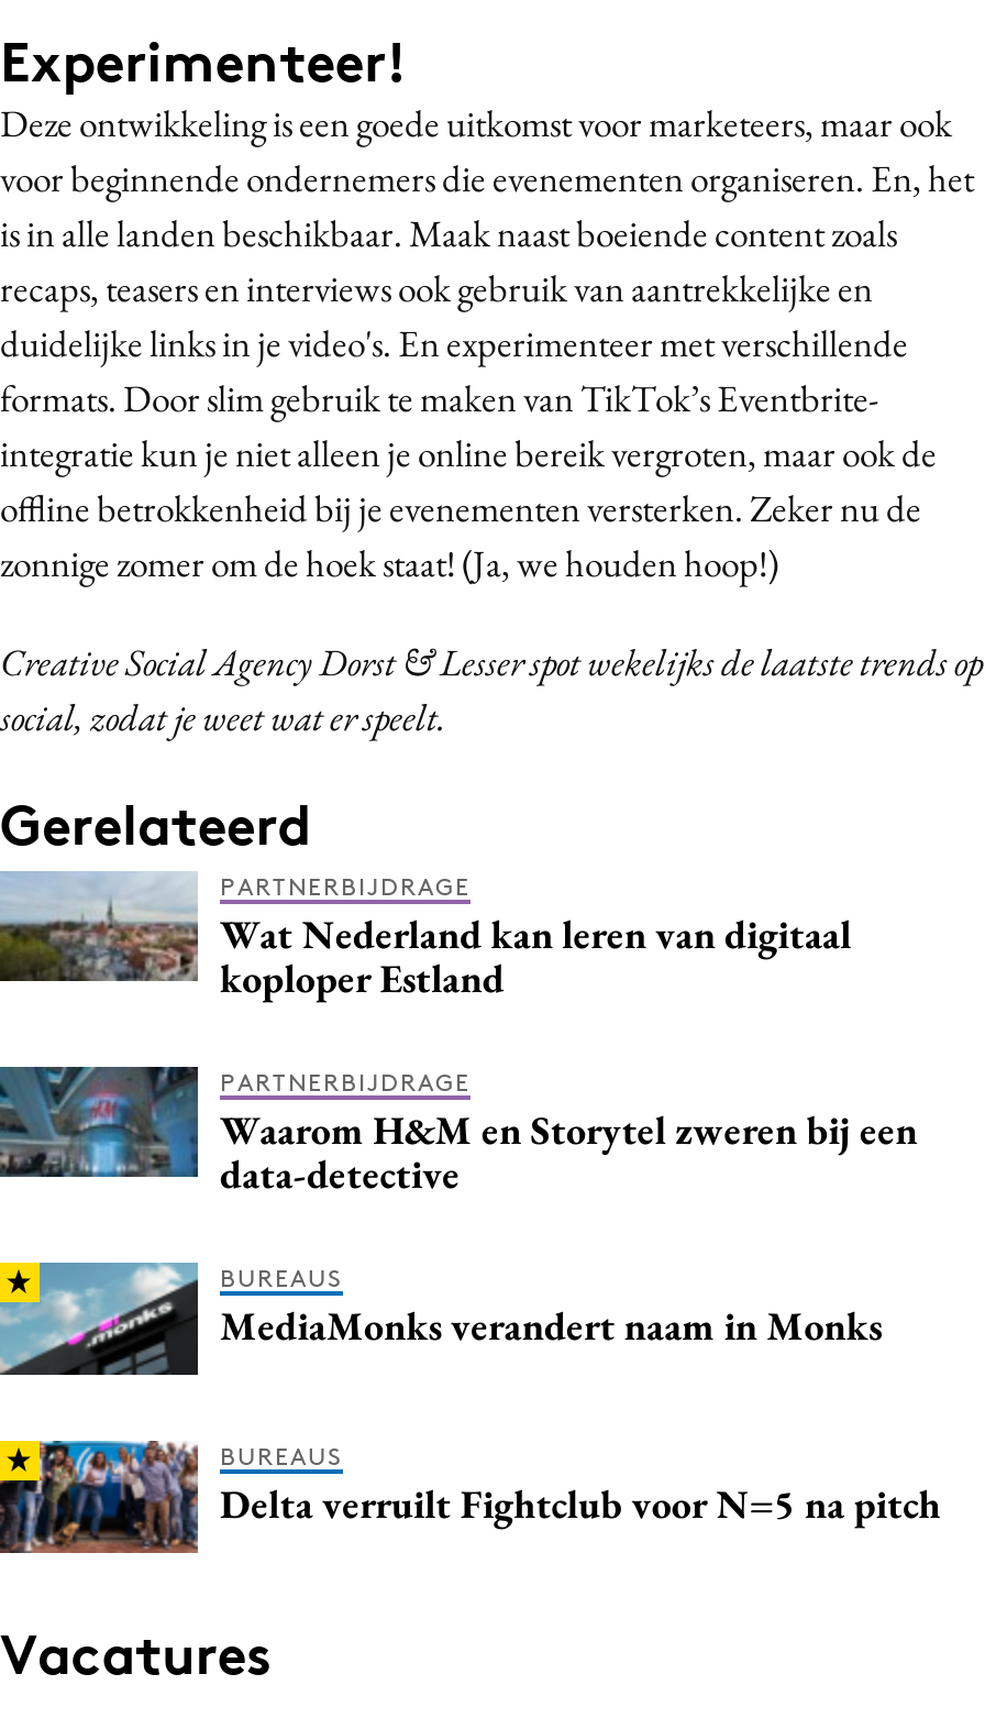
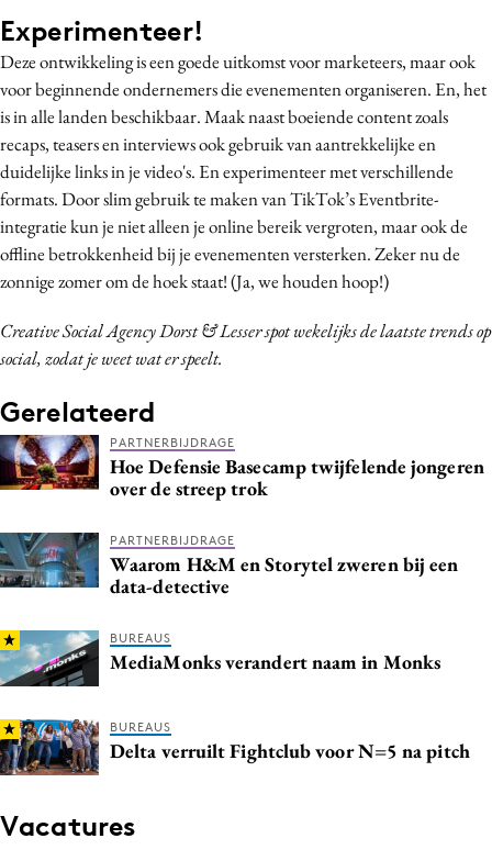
- [image]
- Wat Nederland kan leren van digitaal
- koploper Estland
+ [image]
+ Hoe Defensie Basecamp twijfelende jongeren
+ over de streep trok
